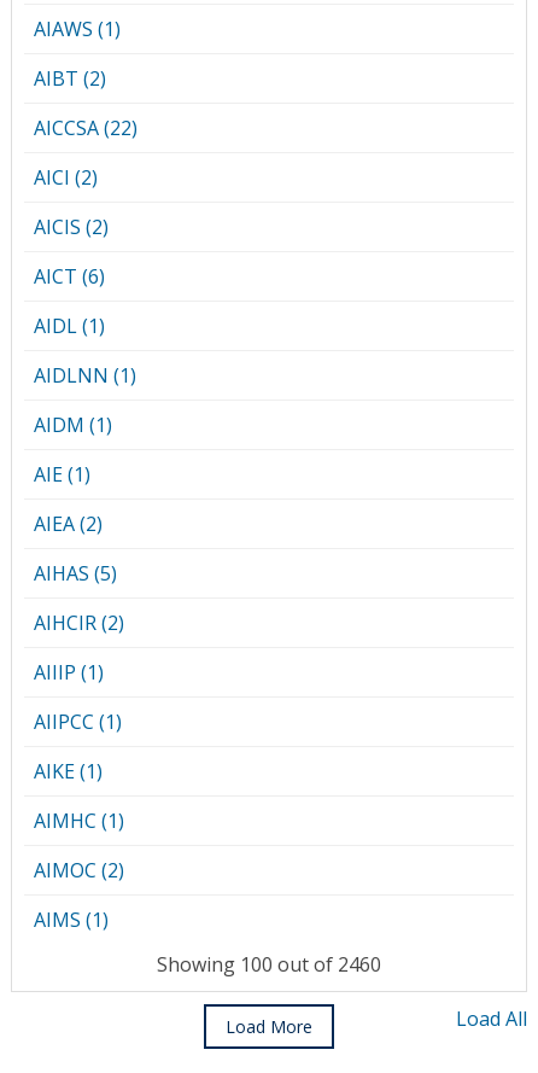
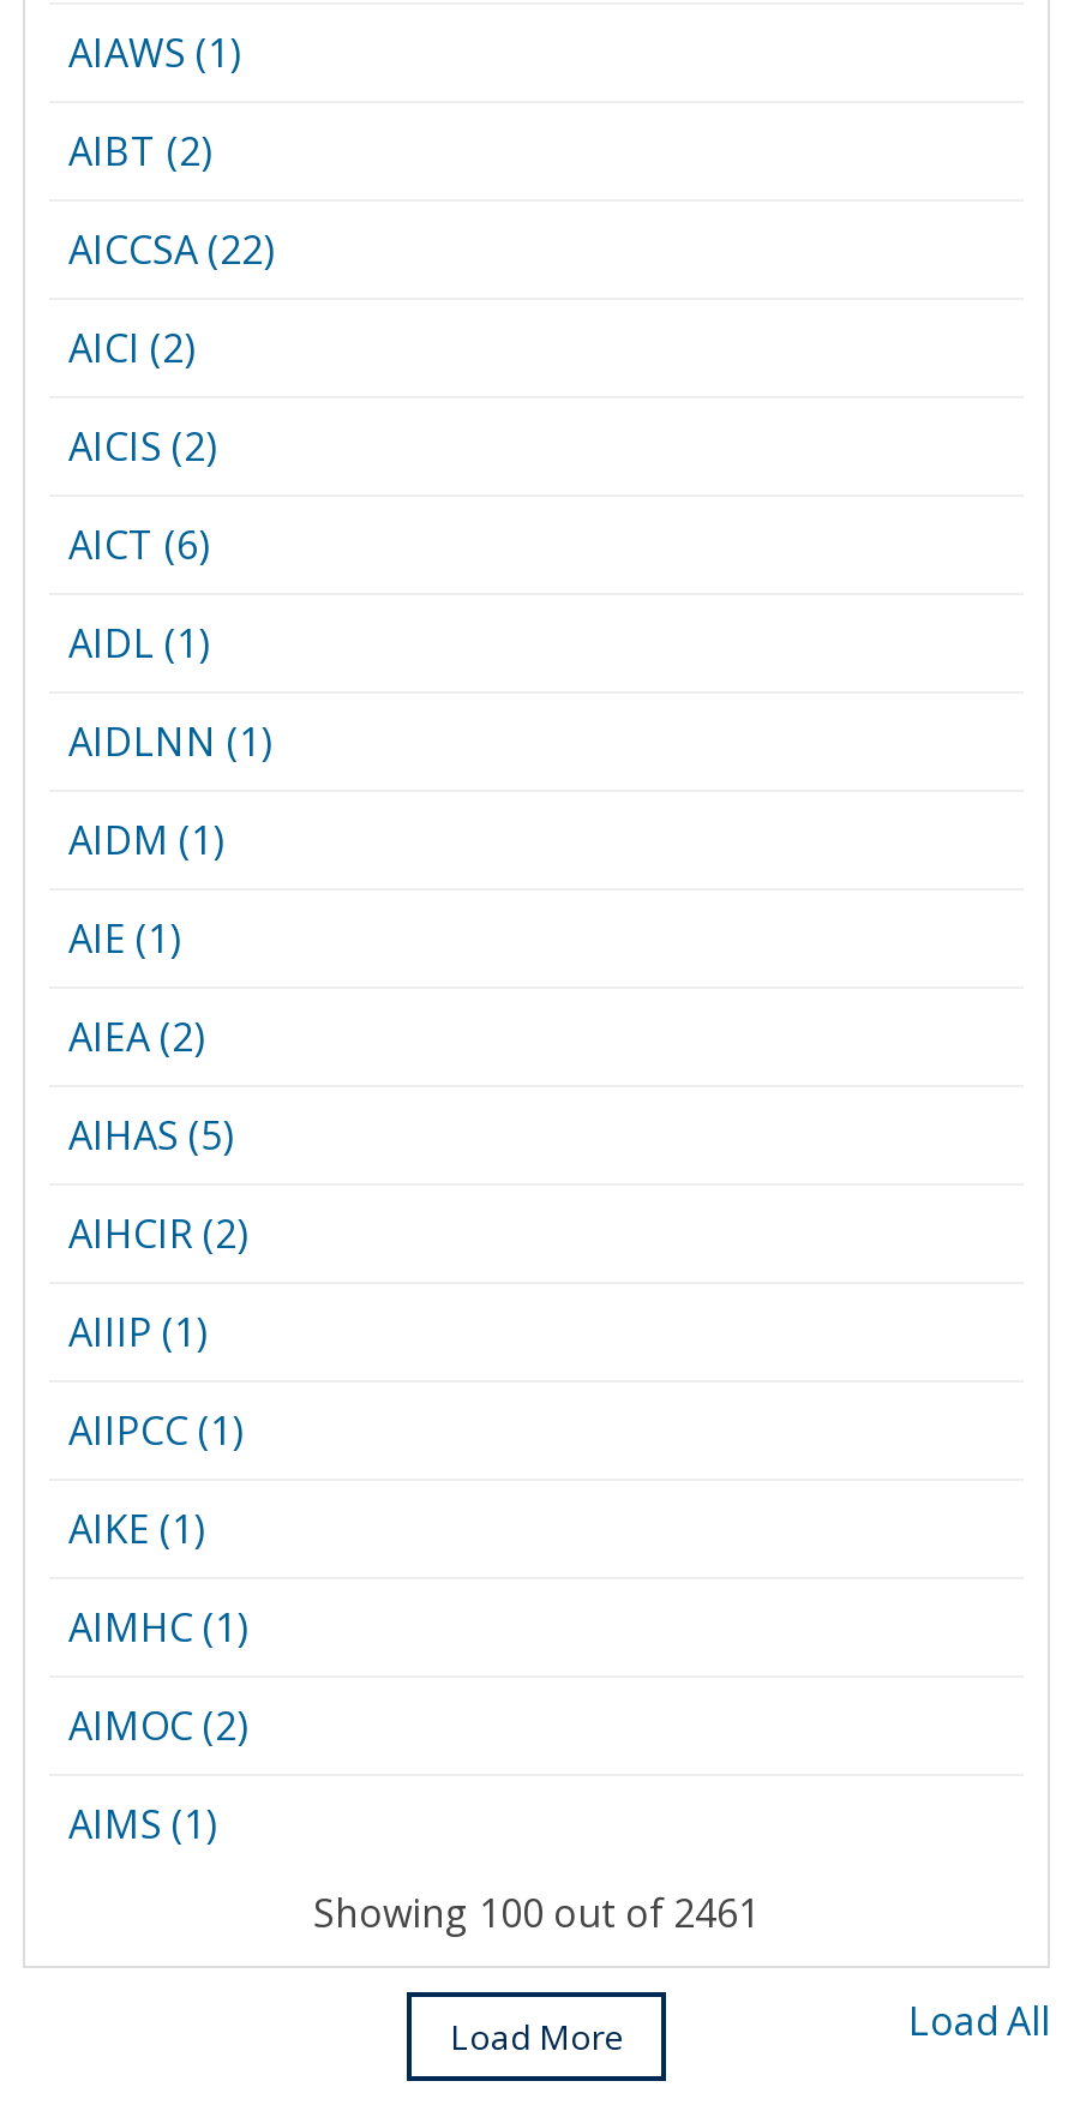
- Showing 100 out of 2460
+ Showing 100 out of 2461
